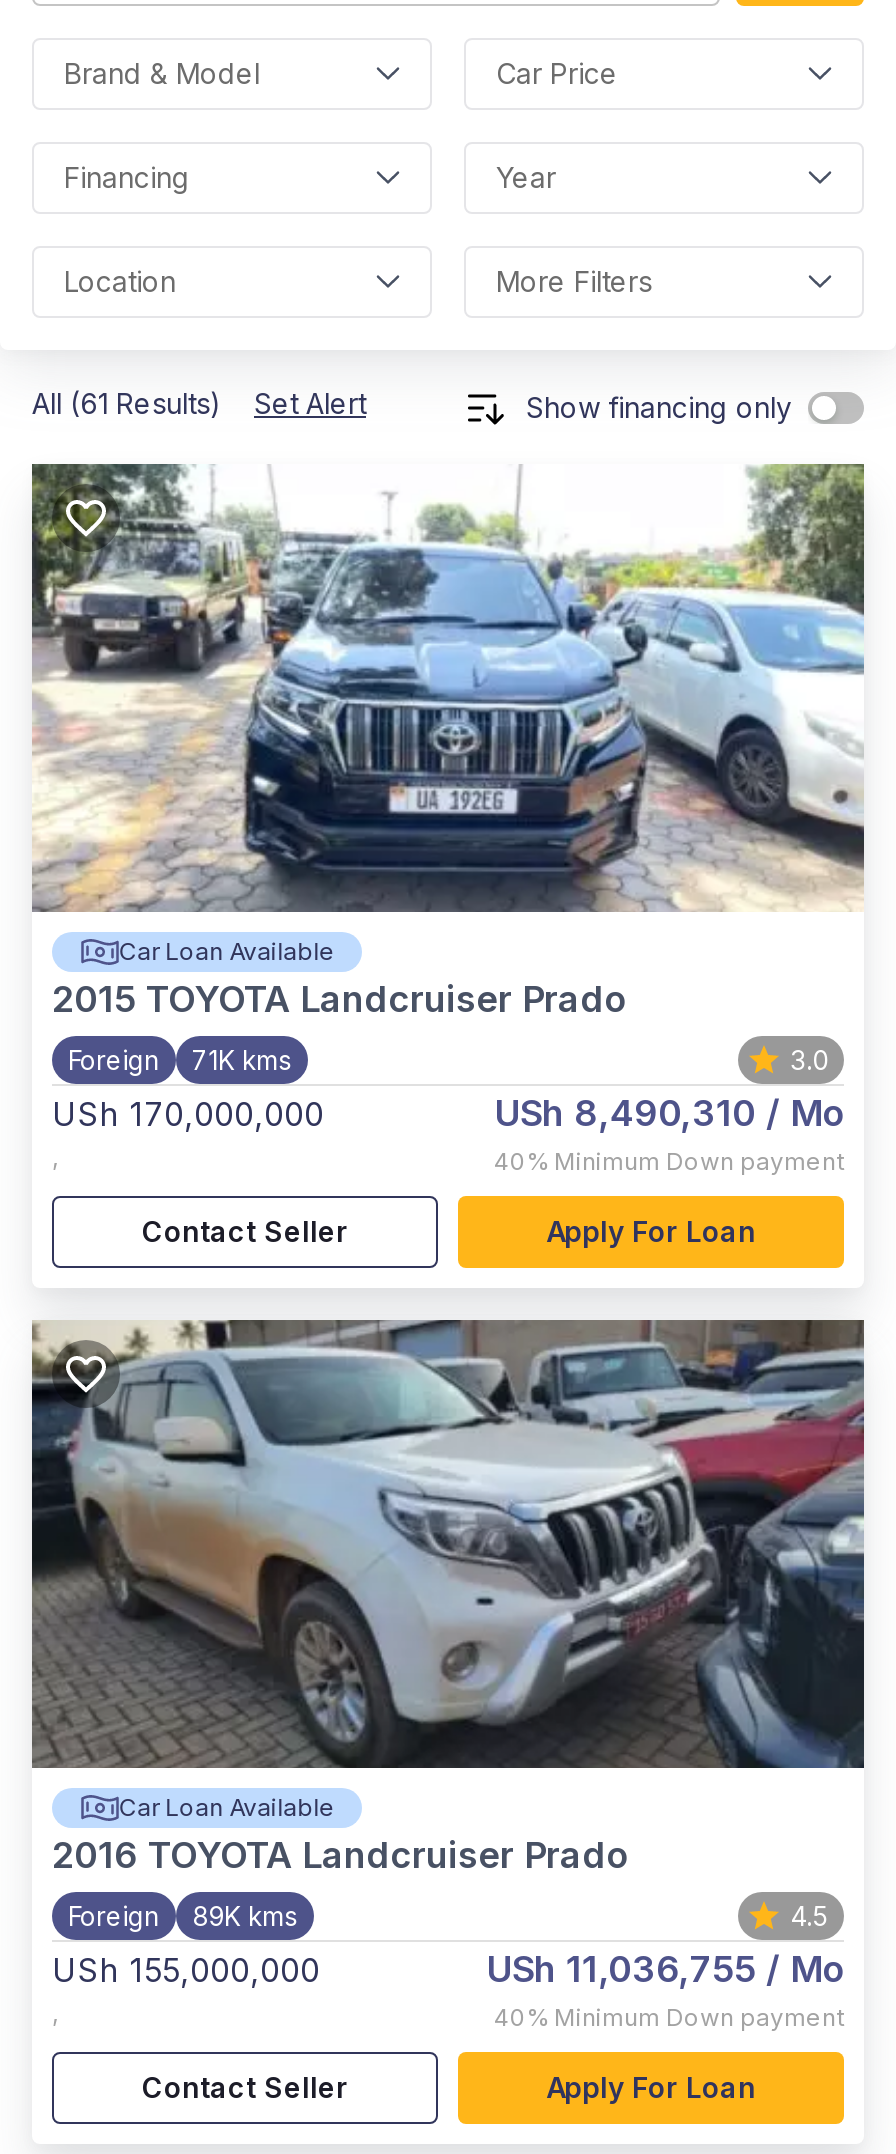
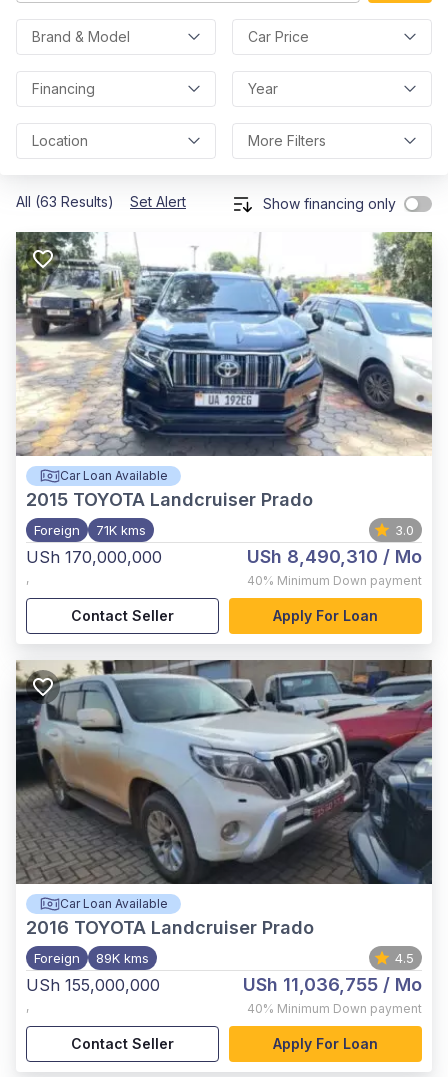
- All (61 Results) Set Alert
+ All (63 Results) Set Alert
